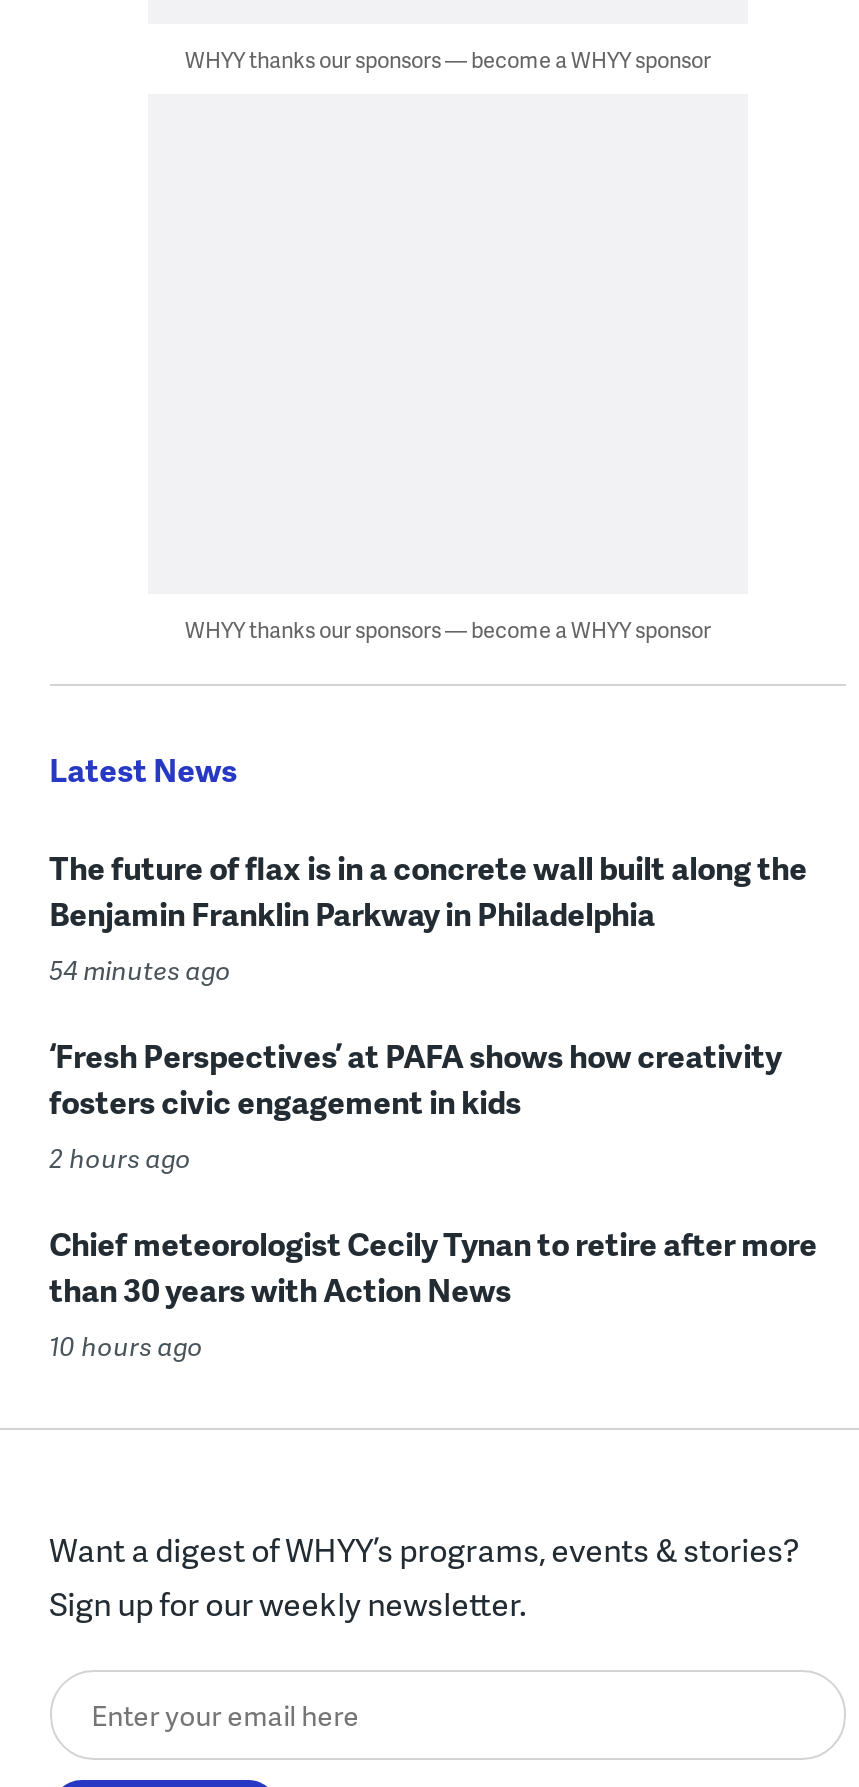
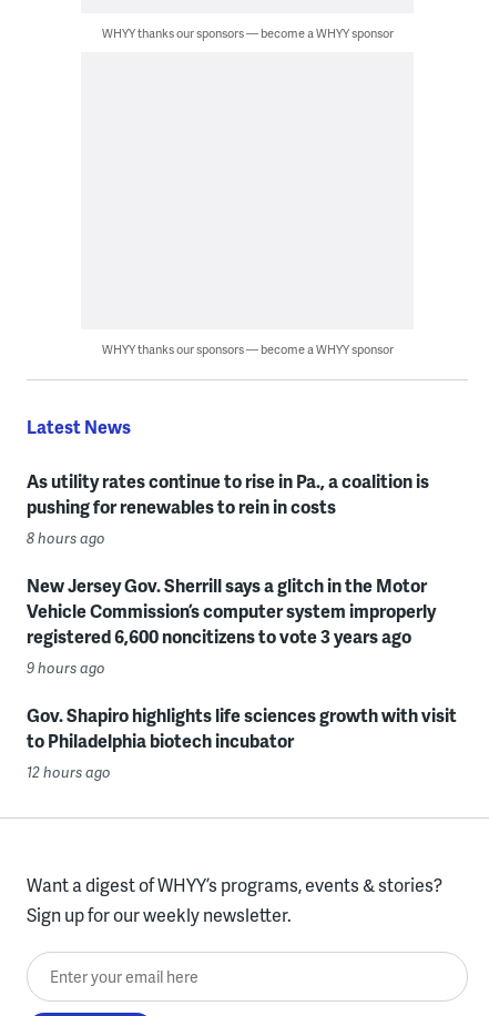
- The future of flax is in a concrete wall built along the
- Benjamin Franklin Parkway in Philadelphia
- 54 minutes ago
+ As utility rates continue to rise in Pa., a coalition is
+ pushing for renewables to rein in costs
+ 8 hours ago

- ‘Fresh Perspectives’ at PAFA shows how creativity
- fosters civic engagement in kids
- 2 hours ago
+ New Jersey Gov. Sherrill says a glitch in the Motor
+ Vehicle Commission’s computer system improperly
+ registered 6,600 noncitizens to vote 3 years ago
+ 9 hours ago

- Chief meteorologist Cecily Tynan to retire after more
- than 30 years with Action News
- 10 hours ago
+ Gov. Shapiro highlights life sciences growth with visit
+ to Philadelphia biotech incubator
+ 12 hours ago
